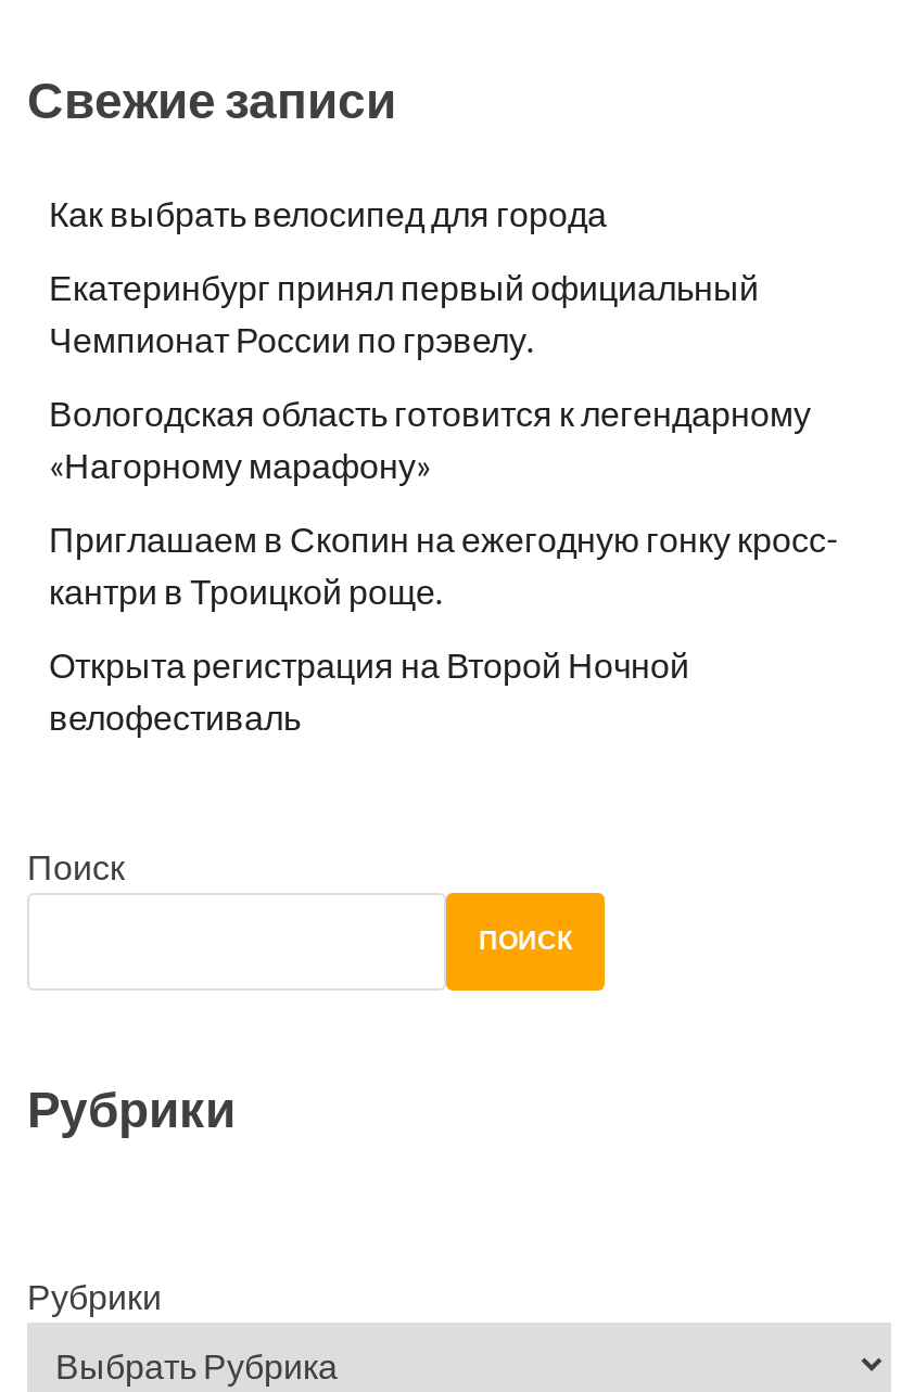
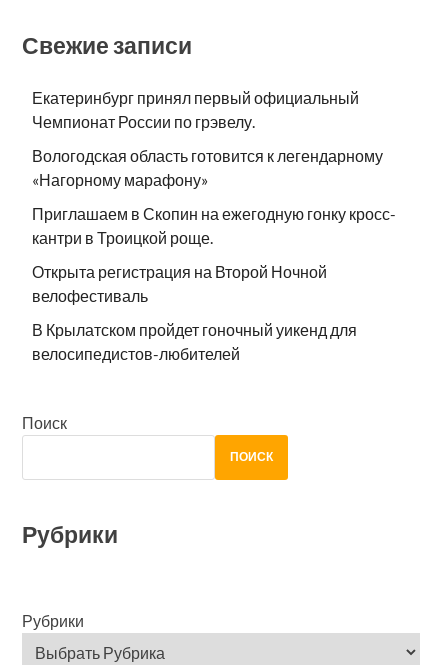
- Как выбрать велосипед для города

moved up: Екатеринбург принял первый официальный | Чемпионат России по грэвелу. | Вологодская область готовится к легендарному | «Нагорному марафону» | Приглашаем в Скопин на ежегодную гонку кросс- | кантри в Троицкой роще. | Открыта регистрация на Второй Ночной | велофестиваль

+ В Крылатском пройдет гоночный уикенд для
+ велосипедистов-любителей
